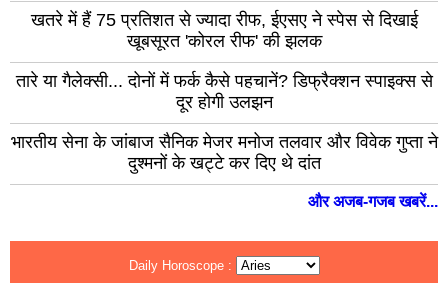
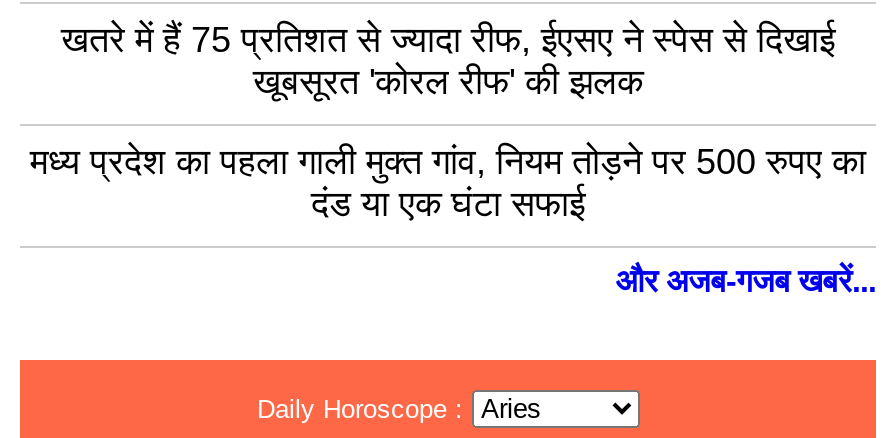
- तारे या गैलेक्सी... दोनों में फर्क कैसे पहचानें? डिफ्रैक्शन स्पाइक्स से
- दूर होगी उलझन
- भारतीय सेना के जांबाज सैनिक मेजर मनोज तलवार और विवेक गुप्ता ने
- दुश्मनों के खट्टे कर दिए थे दांत
+ मध्य प्रदेश का पहला गाली मुक्त गांव, नियम तोड़ने पर 500 रुपए का
+ दंड या एक घंटा सफाई
